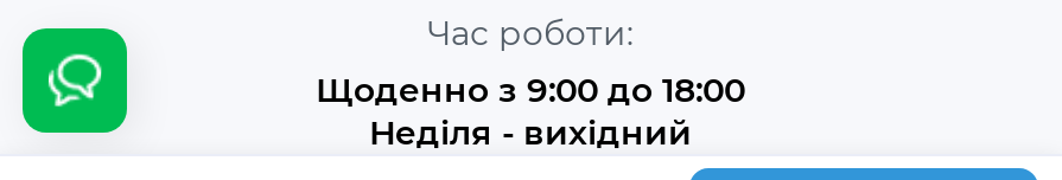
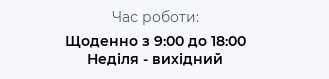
- [image]
